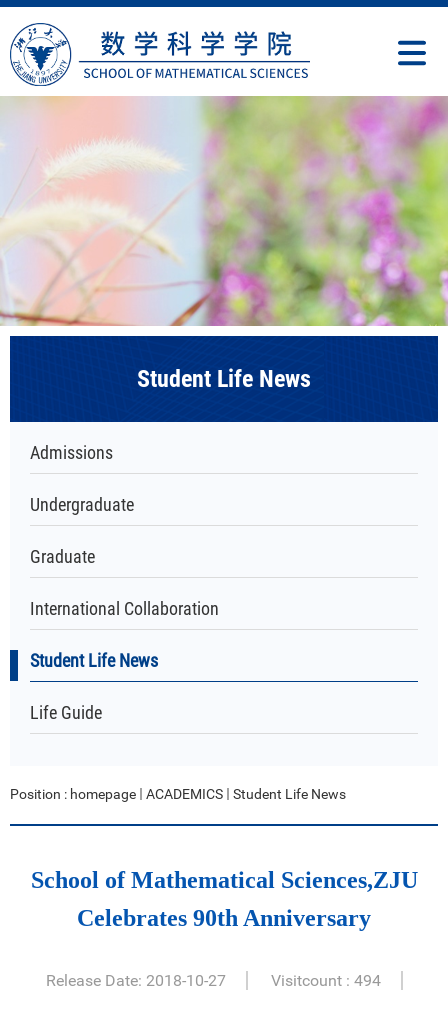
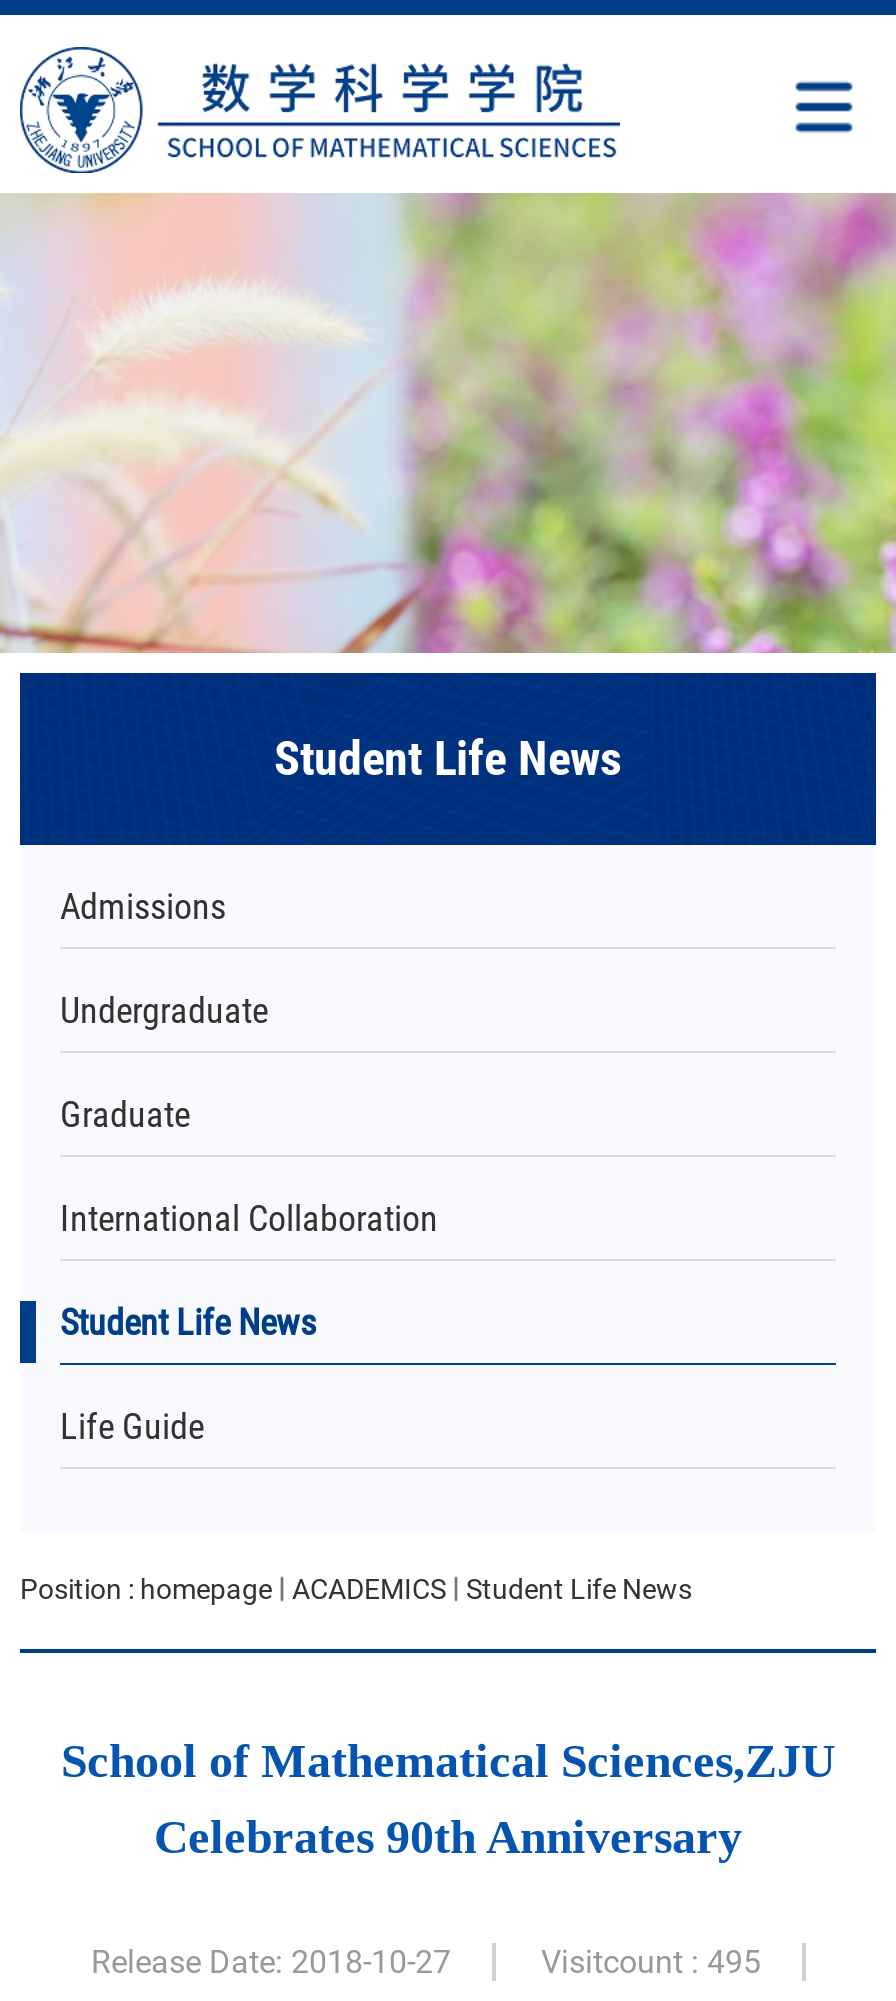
- Visitcount : 494
+ Visitcount : 495
